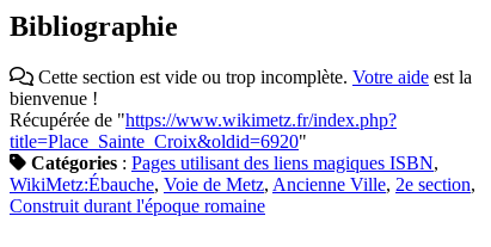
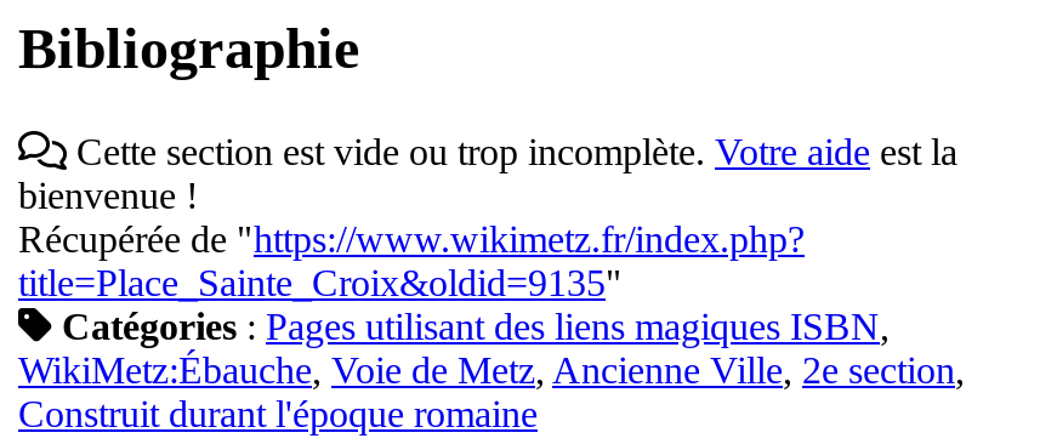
- title=Place_Sainte_Croix&oldid=6920"
+ title=Place_Sainte_Croix&oldid=9135"
